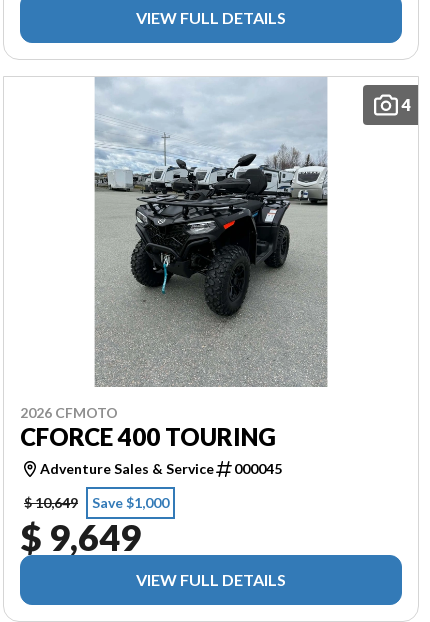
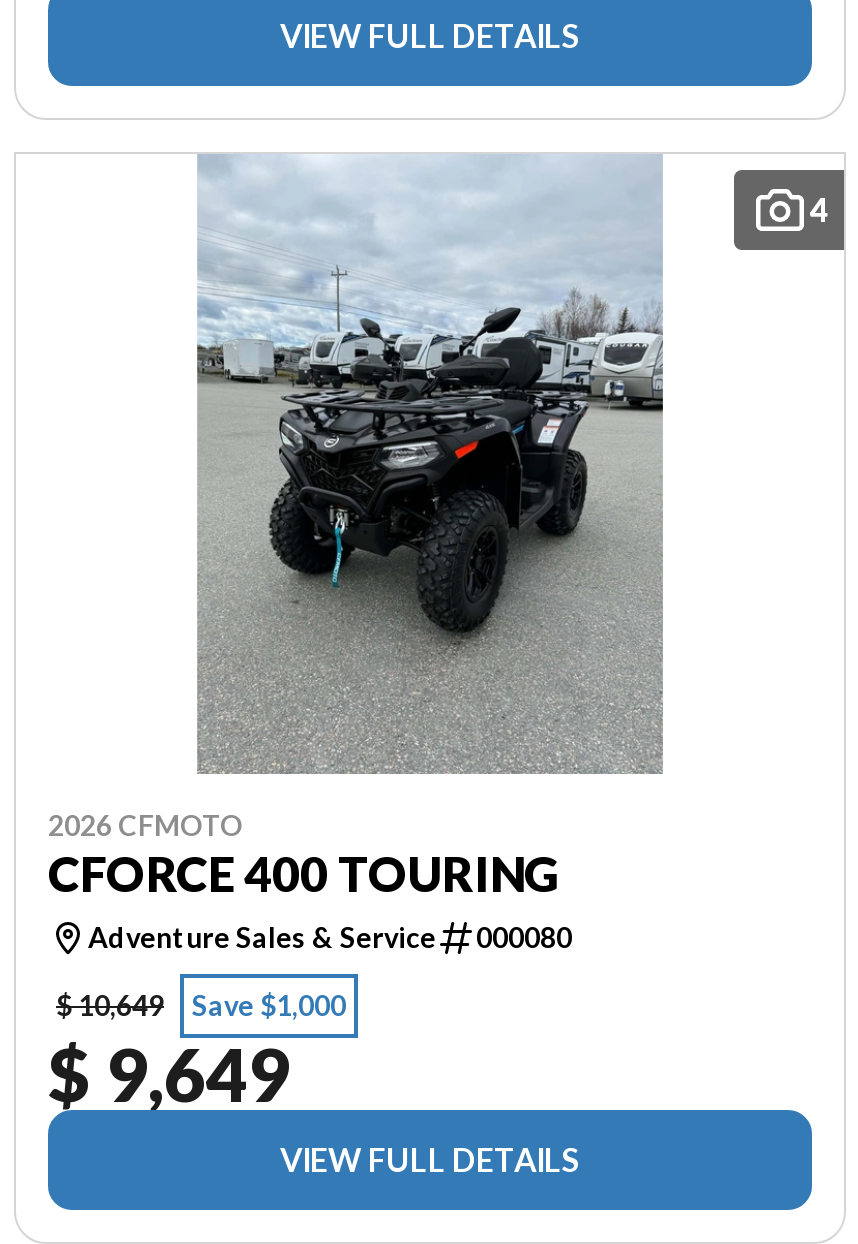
- Adventure Sales & Service 000045
+ Adventure Sales & Service 000080
